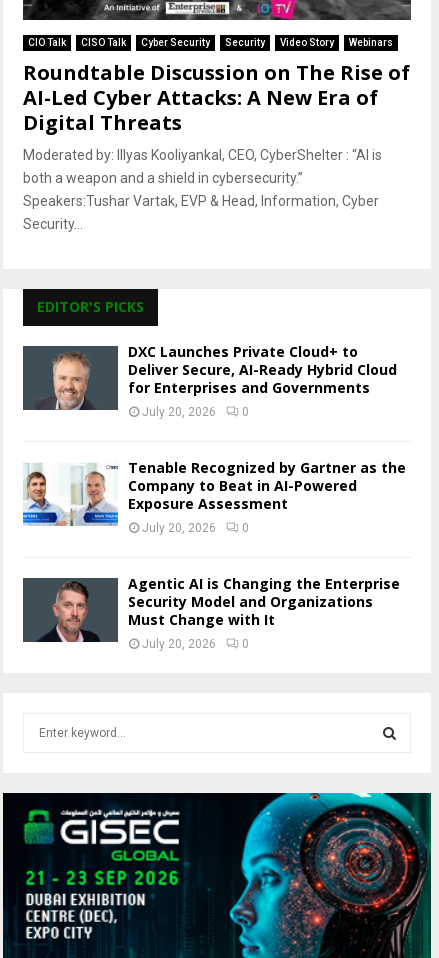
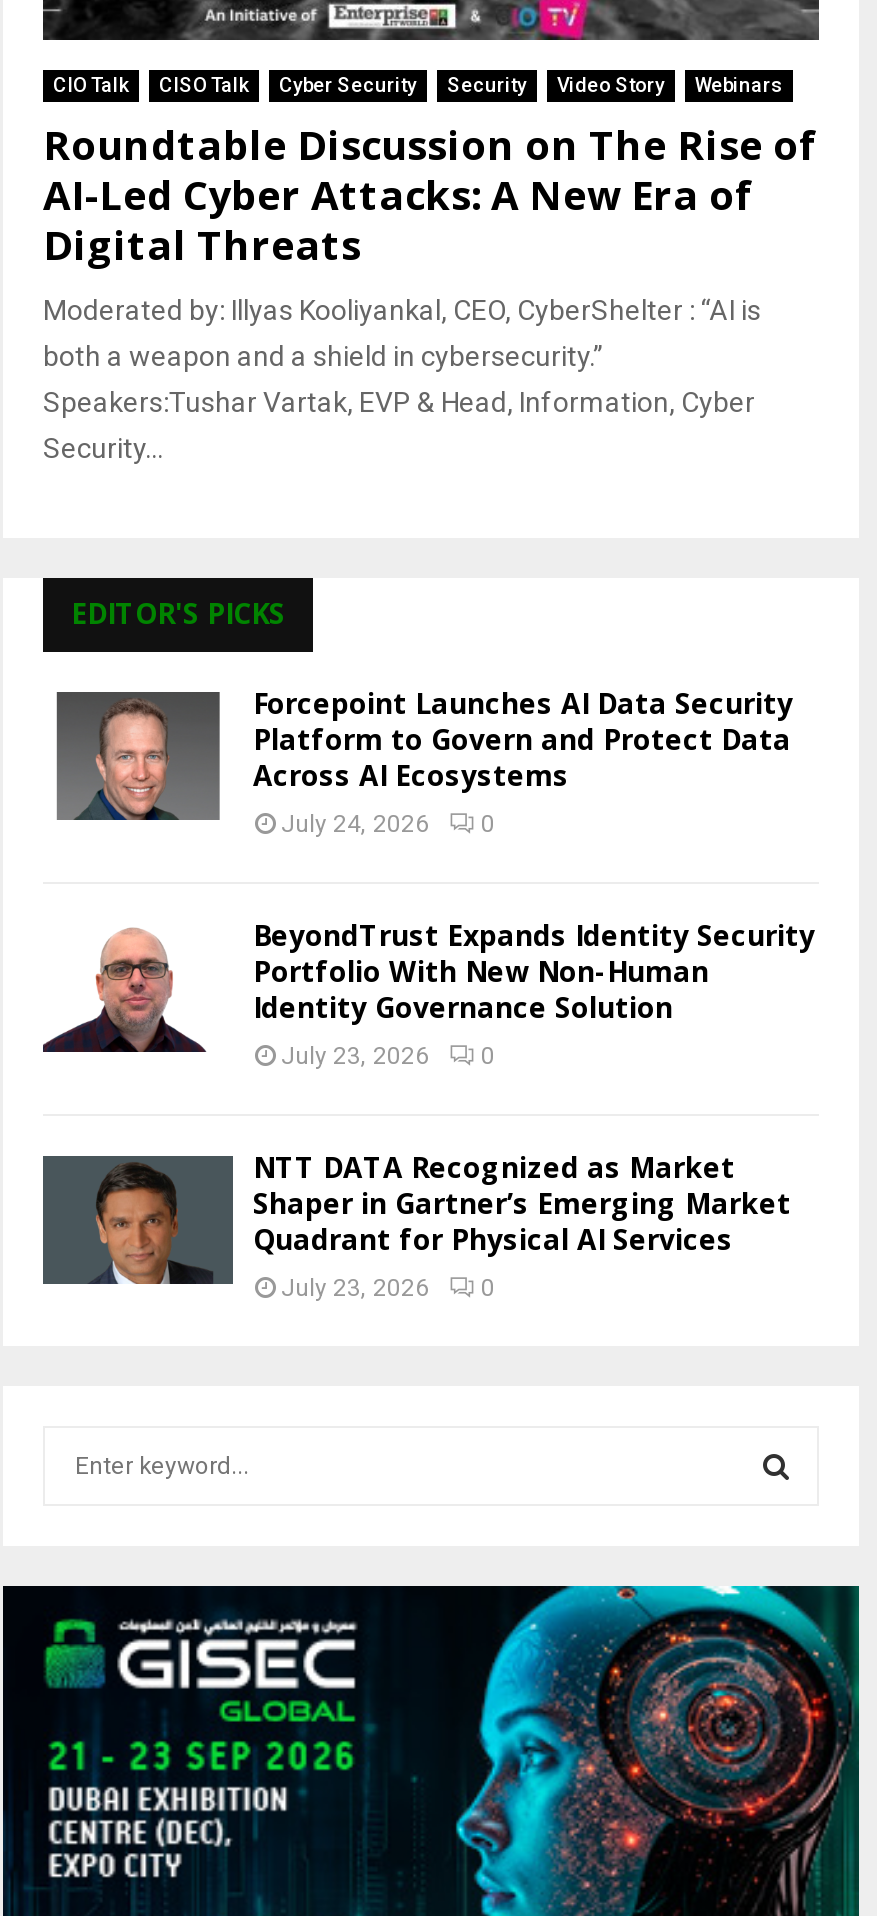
- [image]
- DXC Launches Private Cloud+ to
- Deliver Secure, AI-Ready Hybrid Cloud
- for Enterprises and Governments
- July 20, 2026
+ [image]
+ Forcepoint Launches AI Data Security
+ Platform to Govern and Protect Data
+ Across AI Ecosystems
+ July 24, 2026

- [image]
- Tenable Recognized by Gartner as the
- Company to Beat in AI-Powered
- Exposure Assessment
- July 20, 2026
+ [image]
+ BeyondTrust Expands Identity Security
+ Portfolio With New Non-Human
+ Identity Governance Solution
+ July 23, 2026

- [image]
- Agentic AI is Changing the Enterprise
- Security Model and Organizations
- Must Change with It
- July 20, 2026
+ [image]
+ NTT DATA Recognized as Market
+ Shaper in Gartner’s Emerging Market
+ Quadrant for Physical AI Services
+ July 23, 2026
